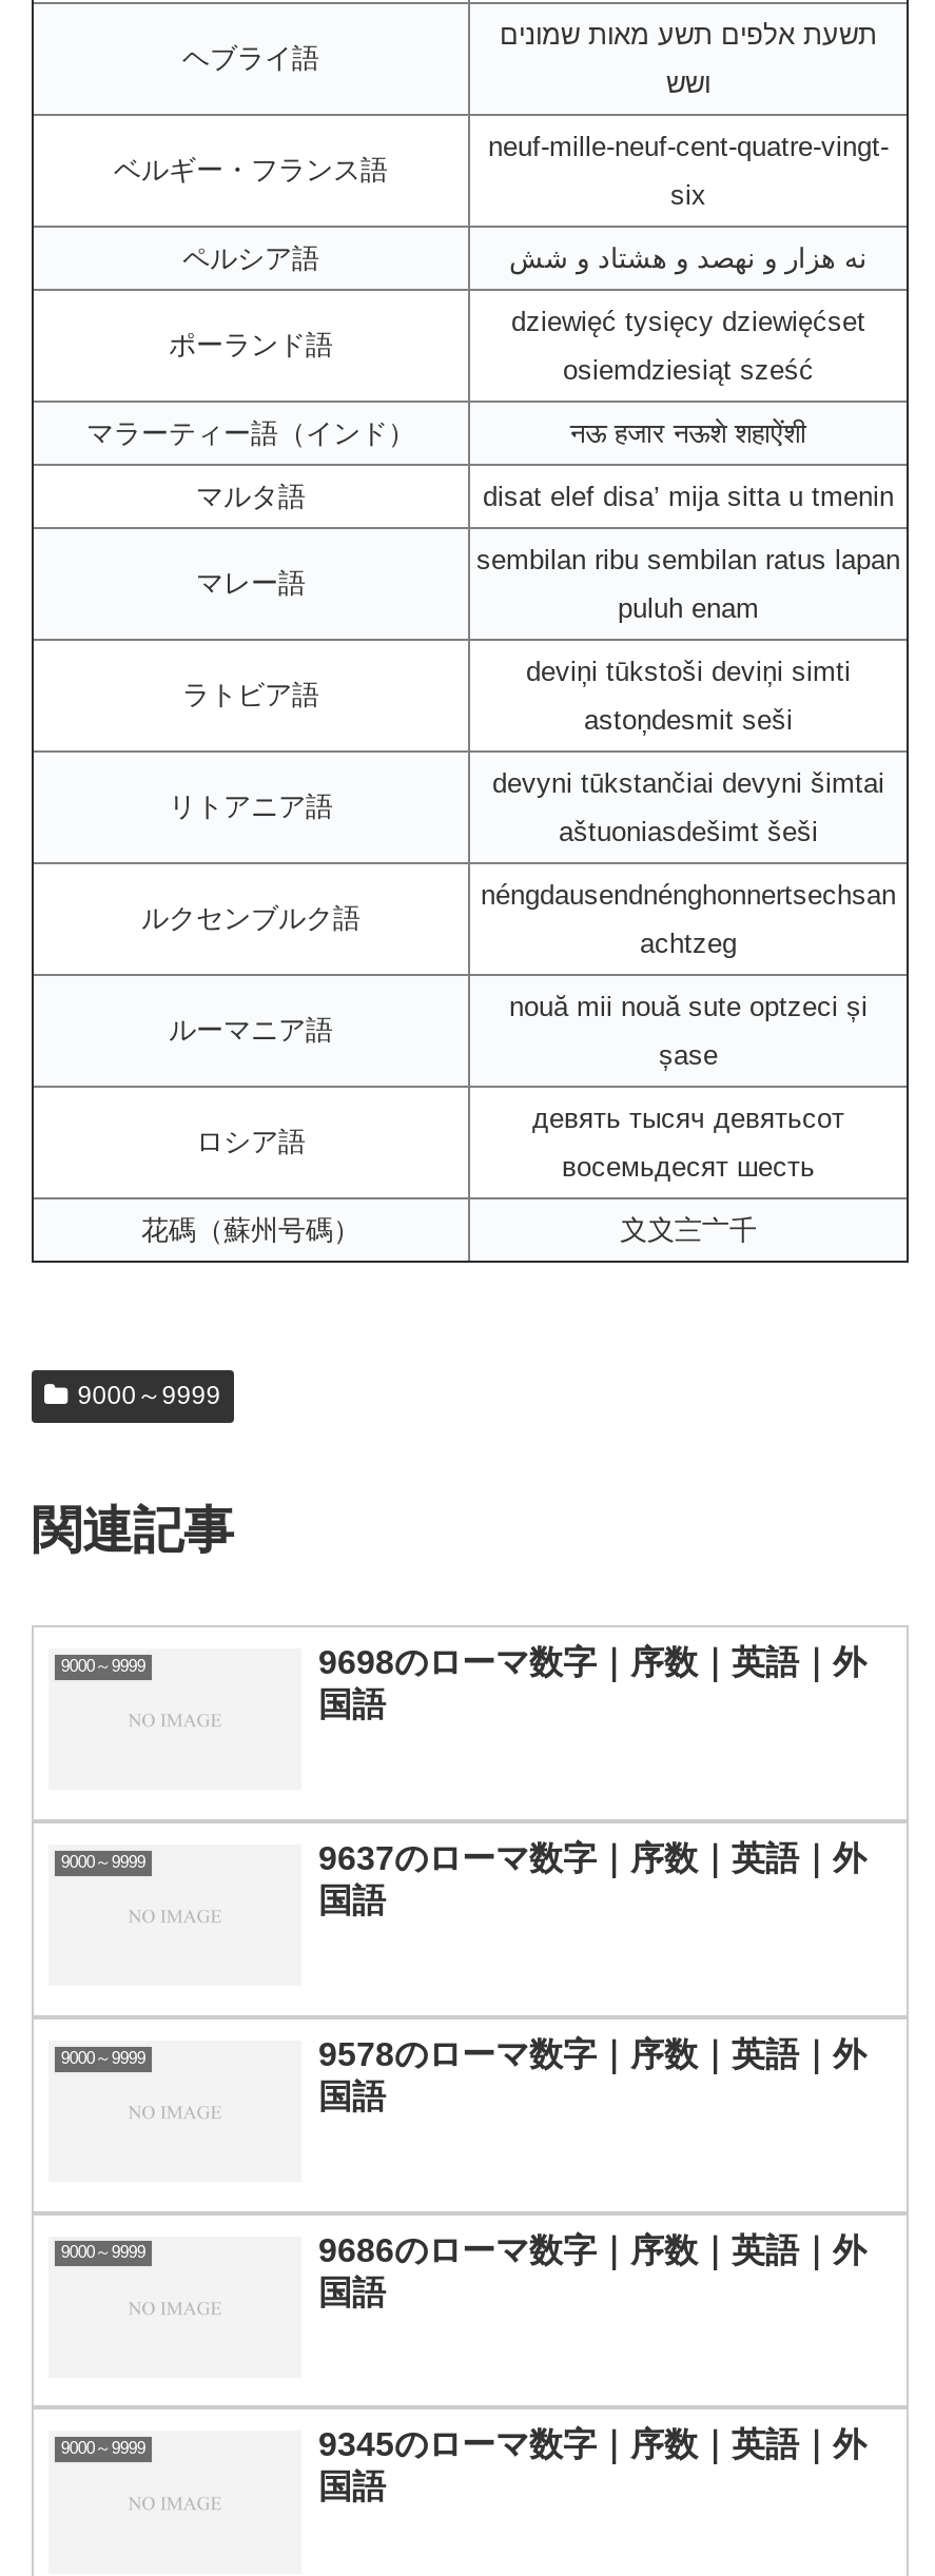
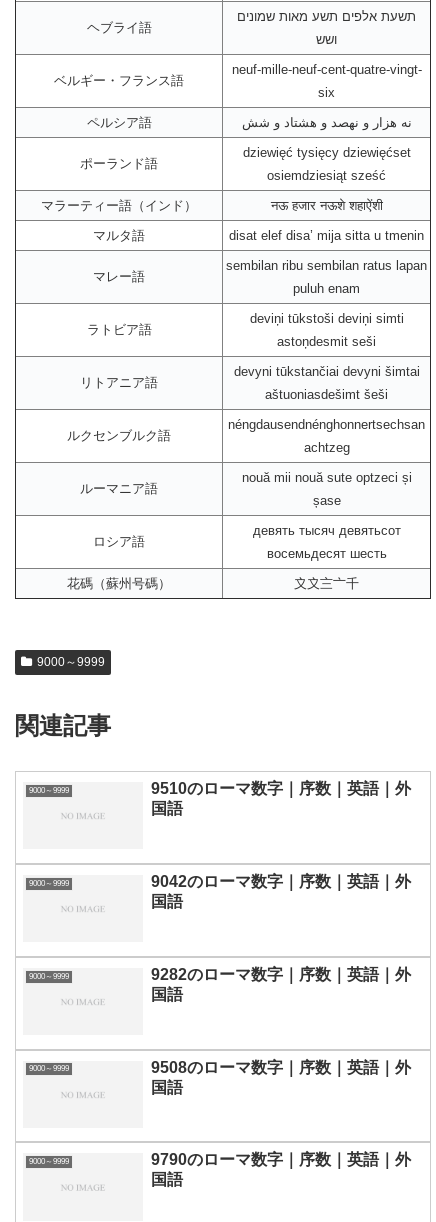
- 9698のローマ数字｜序数｜英語｜外
+ 9510のローマ数字｜序数｜英語｜外

- 9637のローマ数字｜序数｜英語｜外
+ 9042のローマ数字｜序数｜英語｜外

- 9578のローマ数字｜序数｜英語｜外
+ 9282のローマ数字｜序数｜英語｜外

- 9686のローマ数字｜序数｜英語｜外
+ 9508のローマ数字｜序数｜英語｜外

- 9345のローマ数字｜序数｜英語｜外
+ 9790のローマ数字｜序数｜英語｜外
